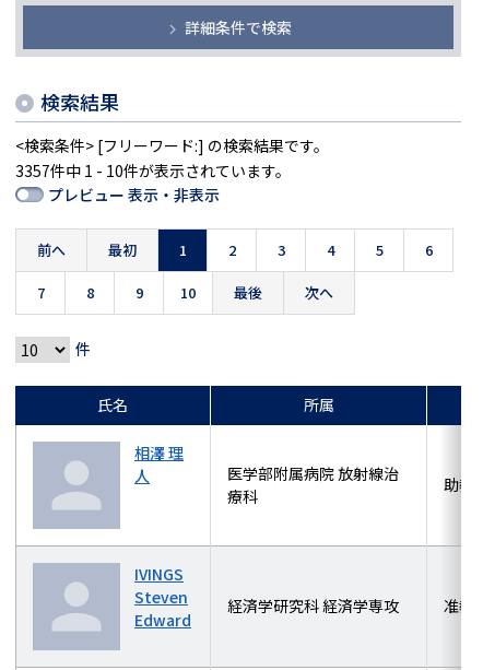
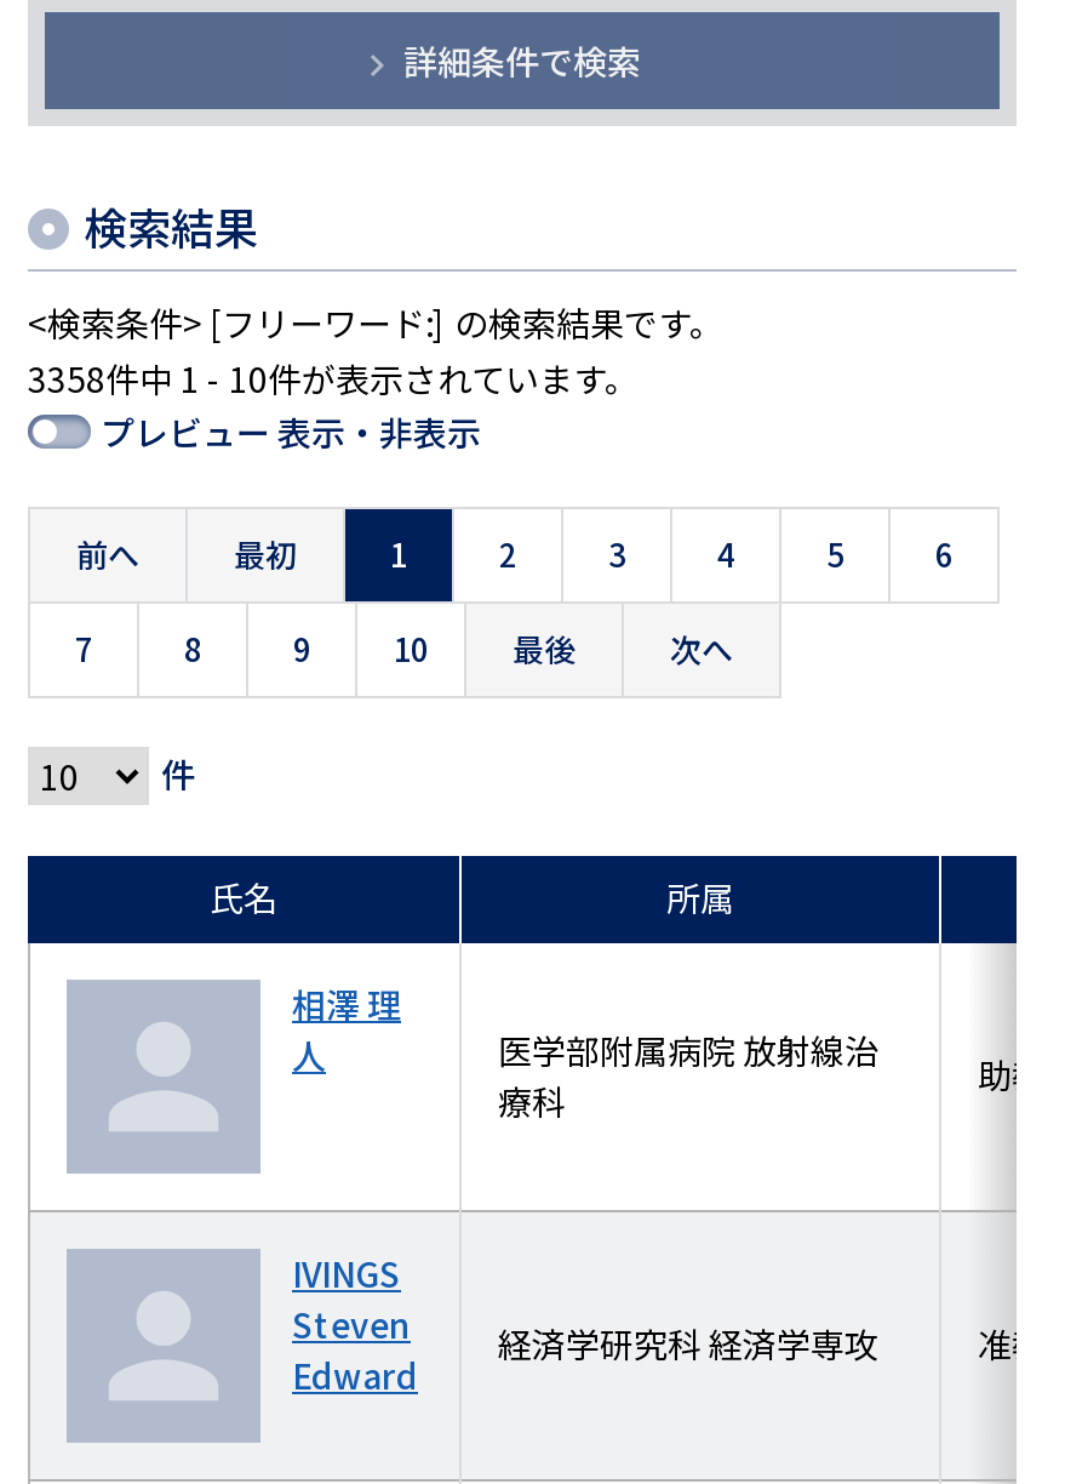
- 3357件中 1 - 10件が表示されています。
+ 3358件中 1 - 10件が表示されています。
